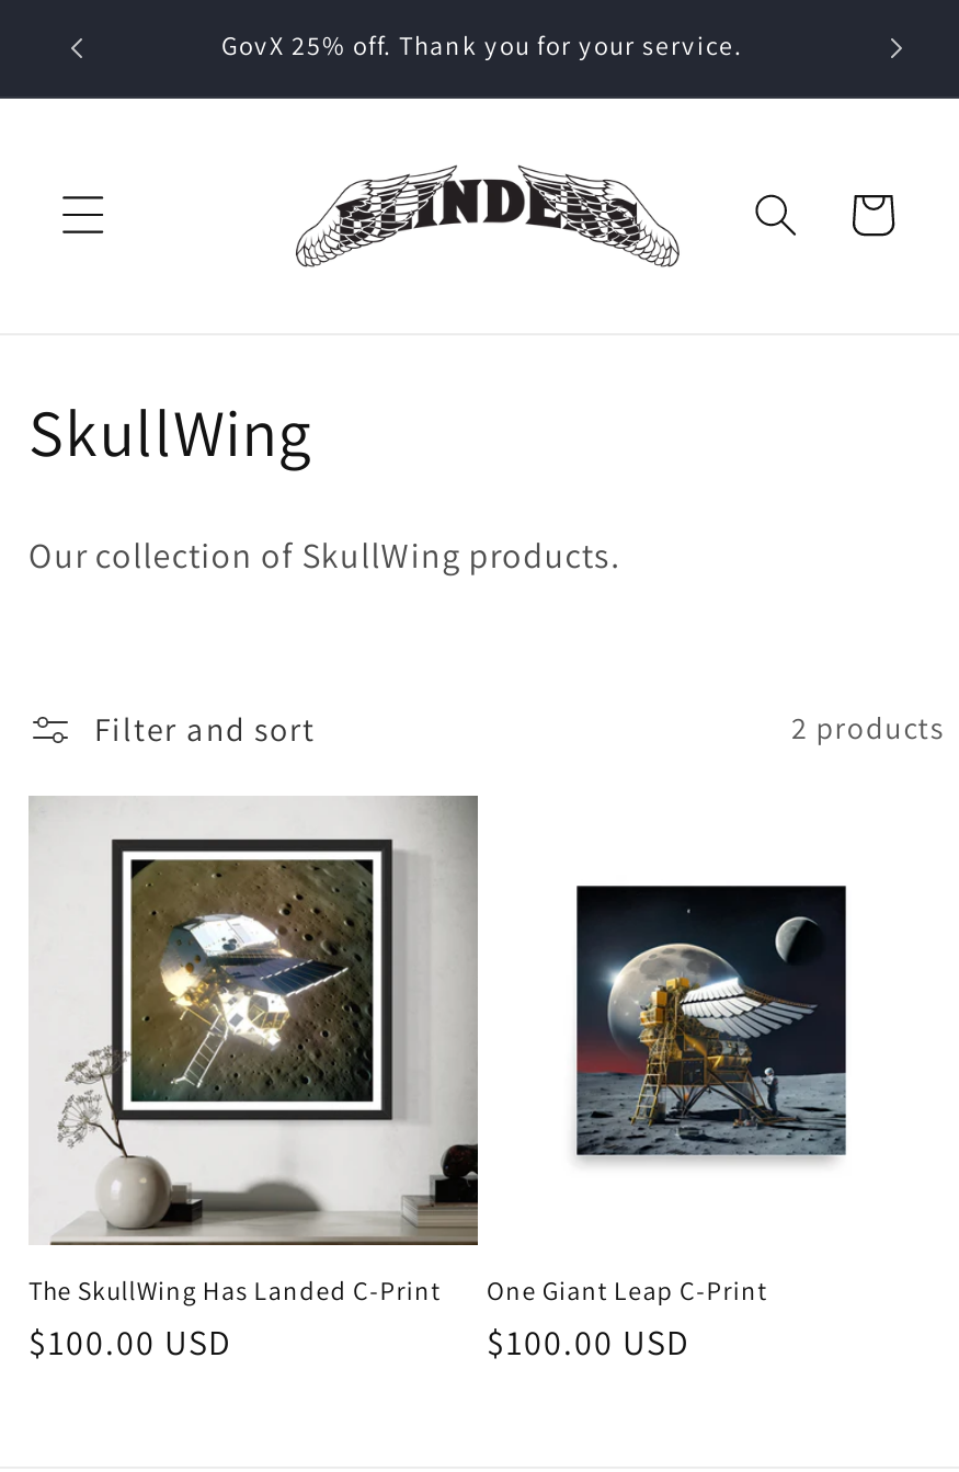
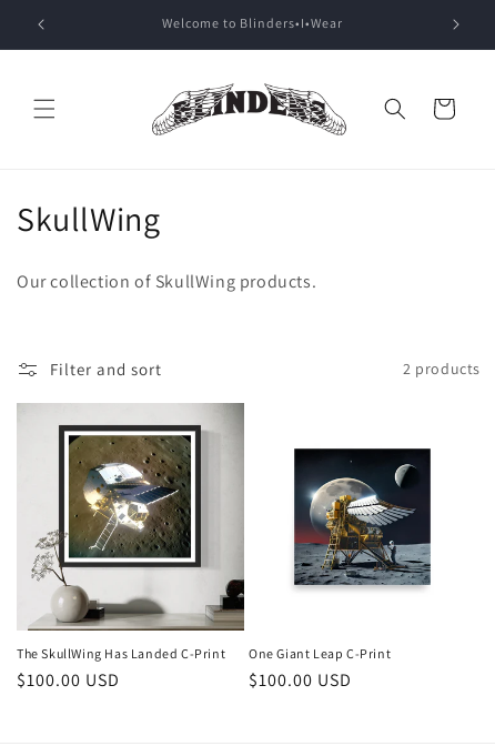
- GovX 25% off. Thank you for your service.
+ Welcome to Blinders•I•Wear
